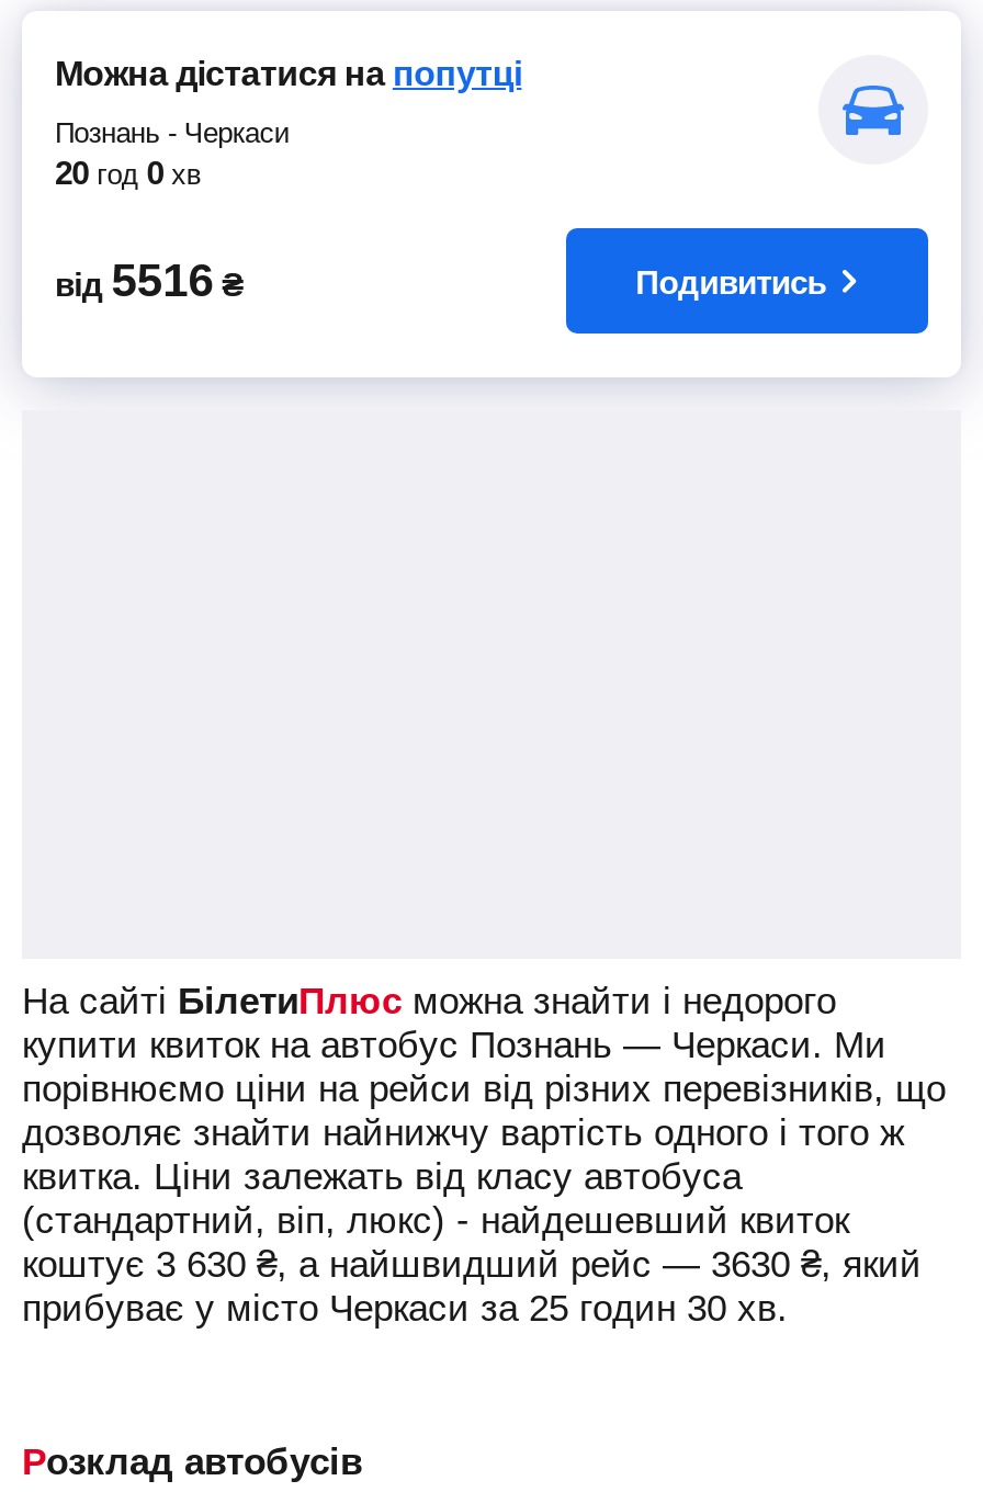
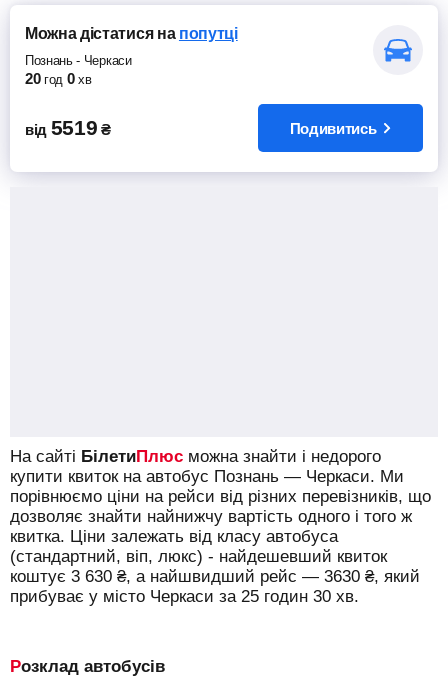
- від 5516 ₴
+ від 5519 ₴
